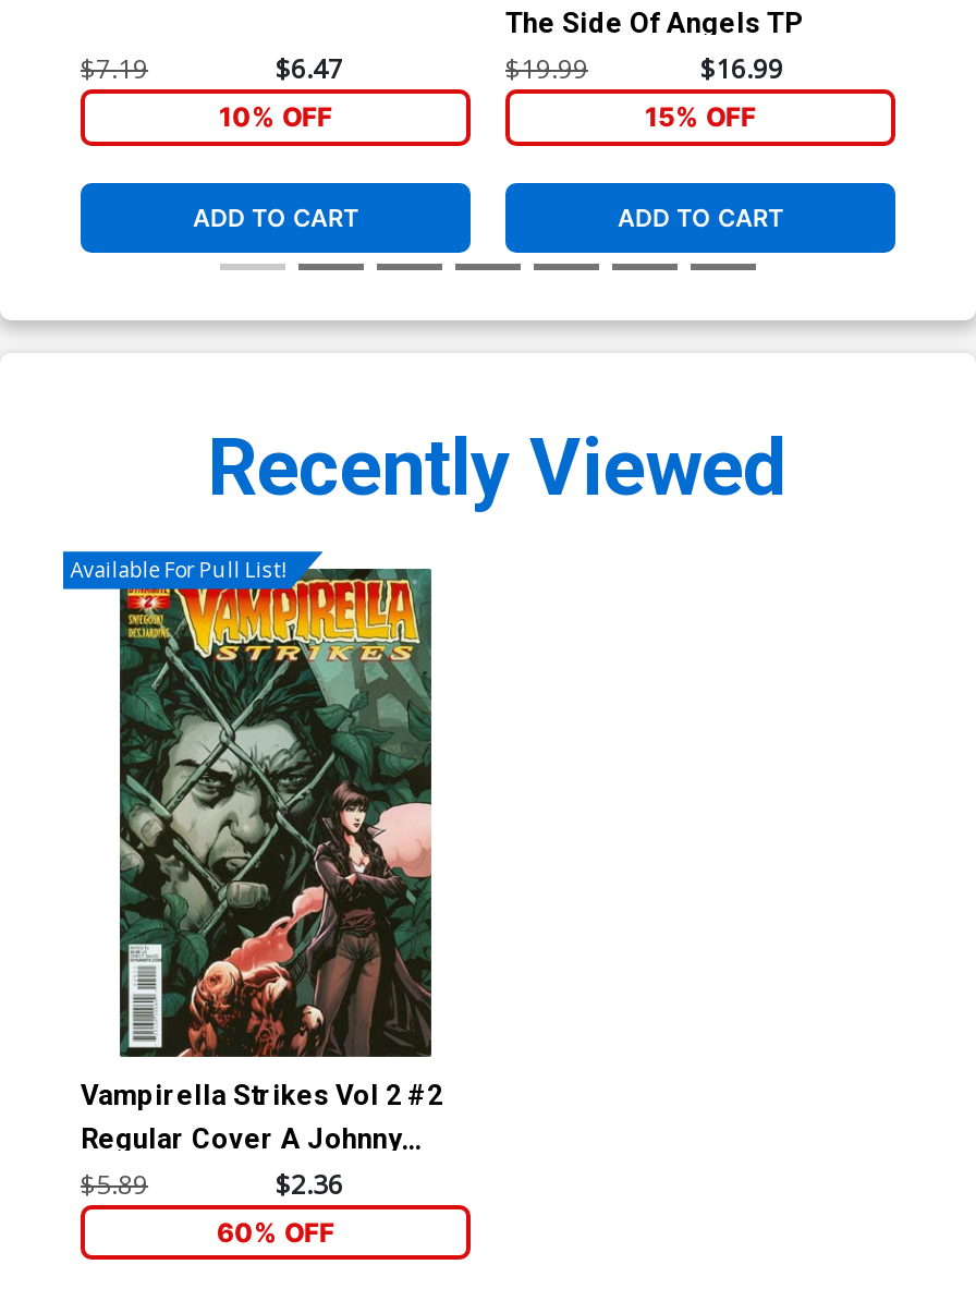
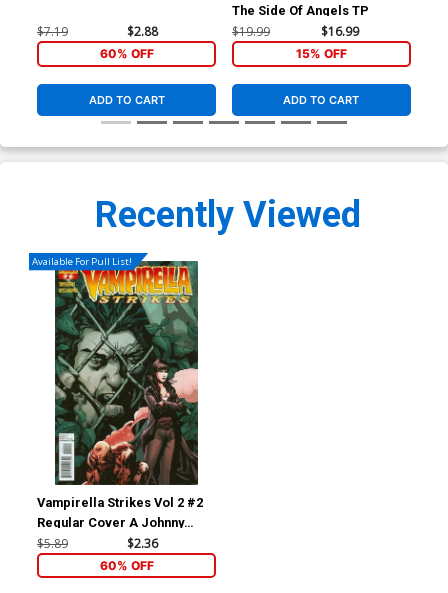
- $6.47
+ $2.88

- 10% OFF
+ 60% OFF
